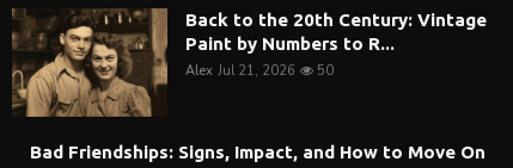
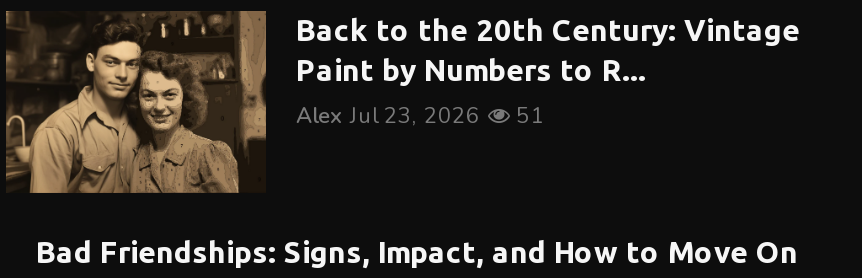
- Alex Jul 21, 2026
+ Alex Jul 23, 2026

- 50
+ 51
